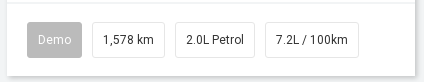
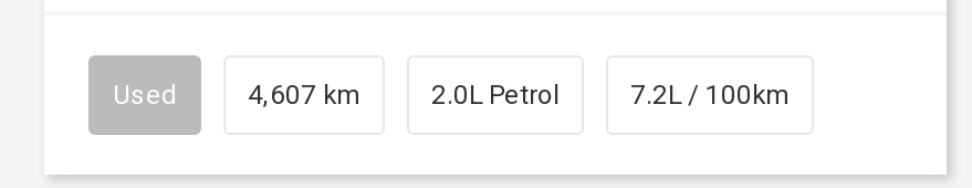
- Demo
- 1,578 km
+ Used
+ 4,607 km
